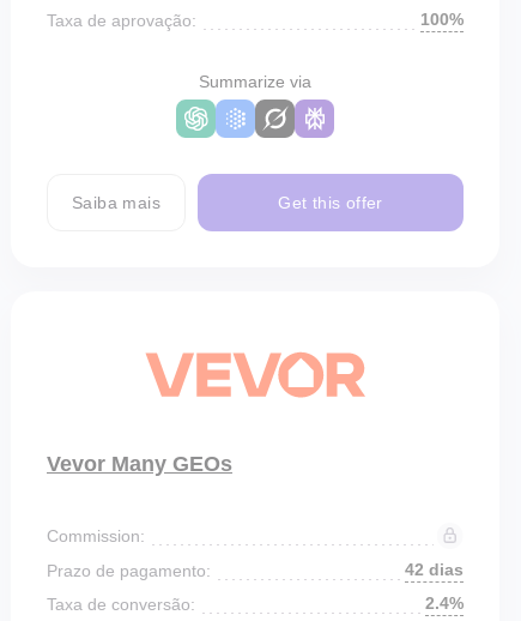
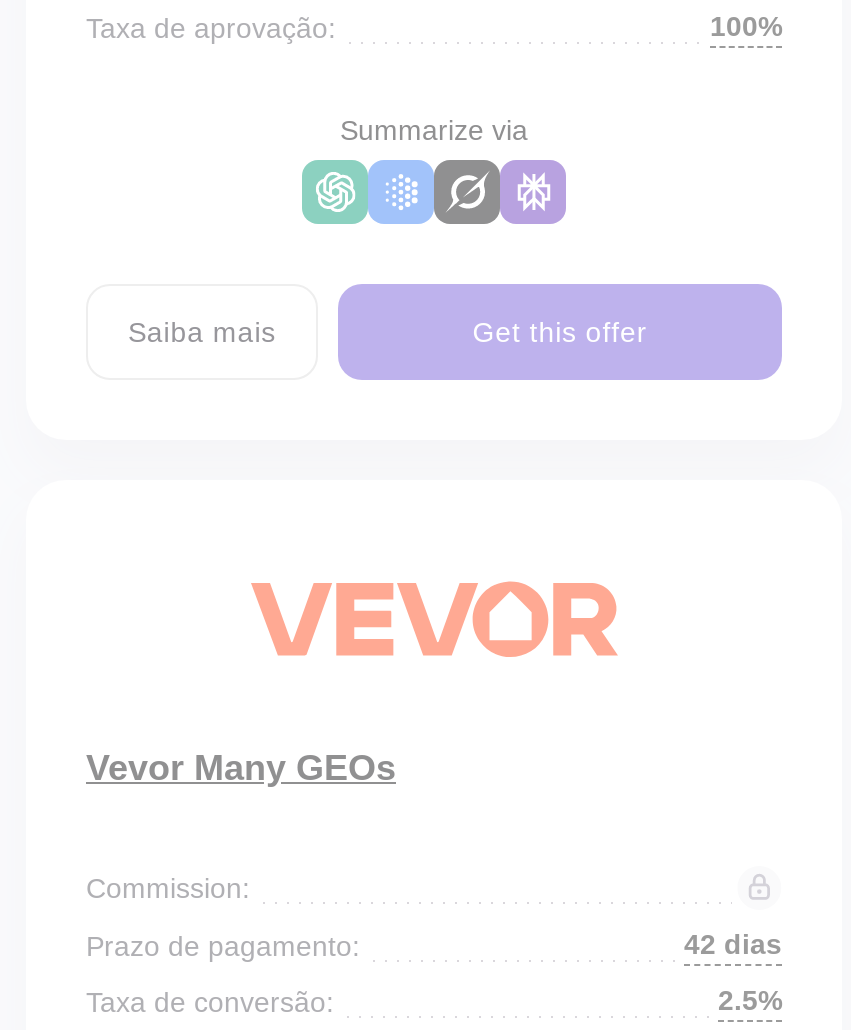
- 2.4%
+ 2.5%
